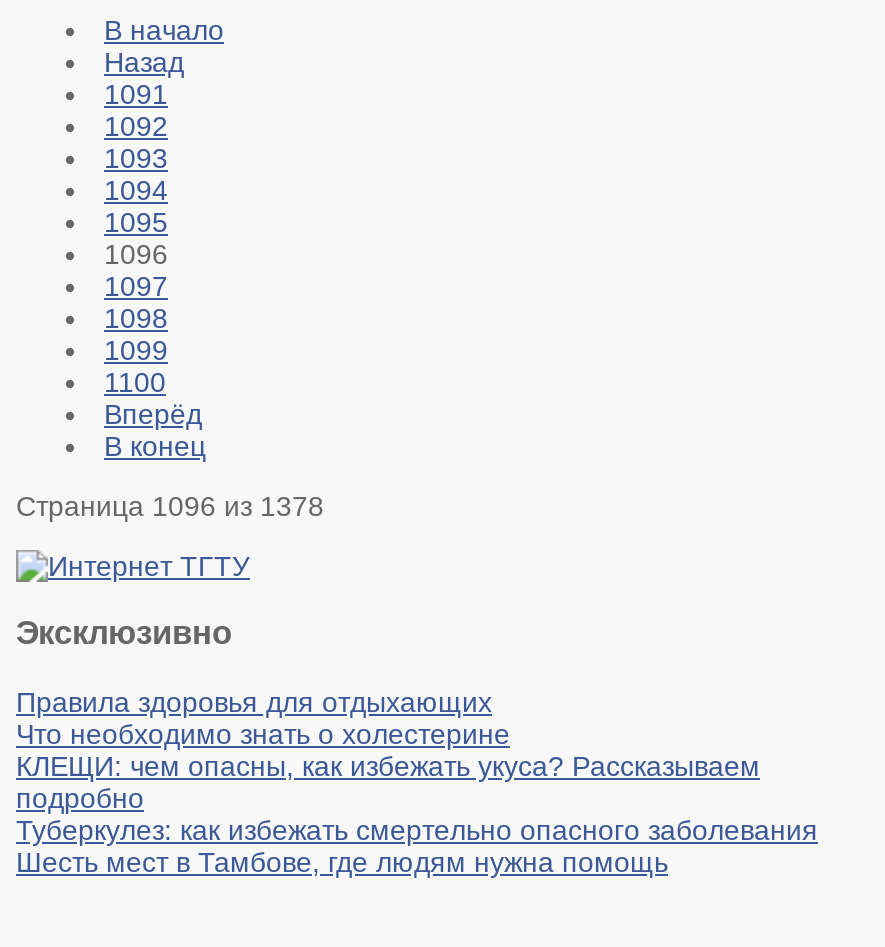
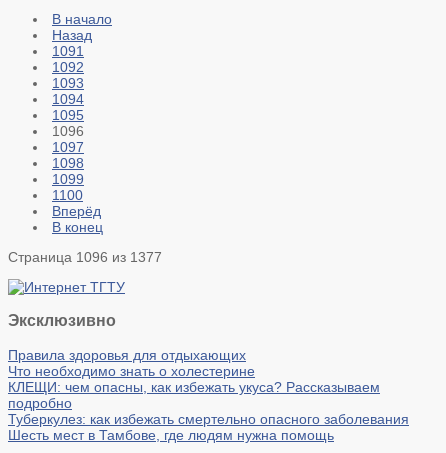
- Страница 1096 из 1378
+ Страница 1096 из 1377
